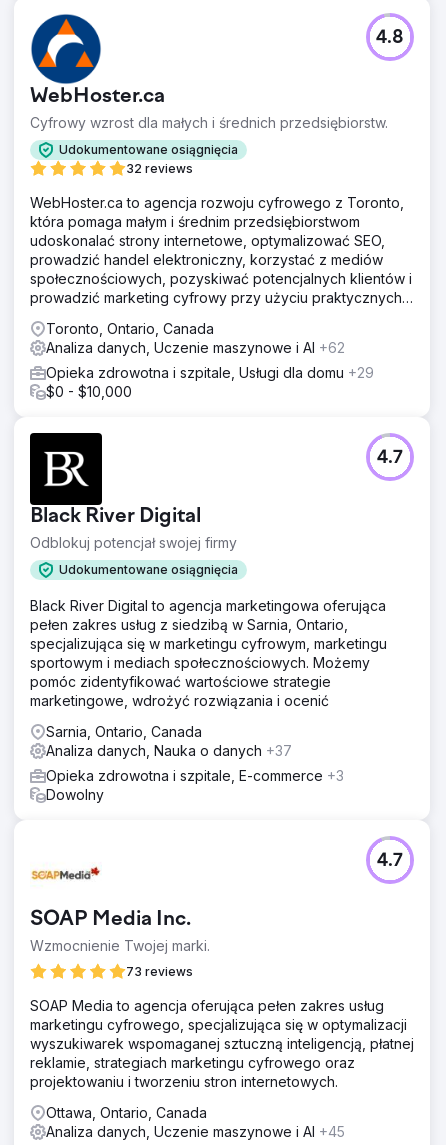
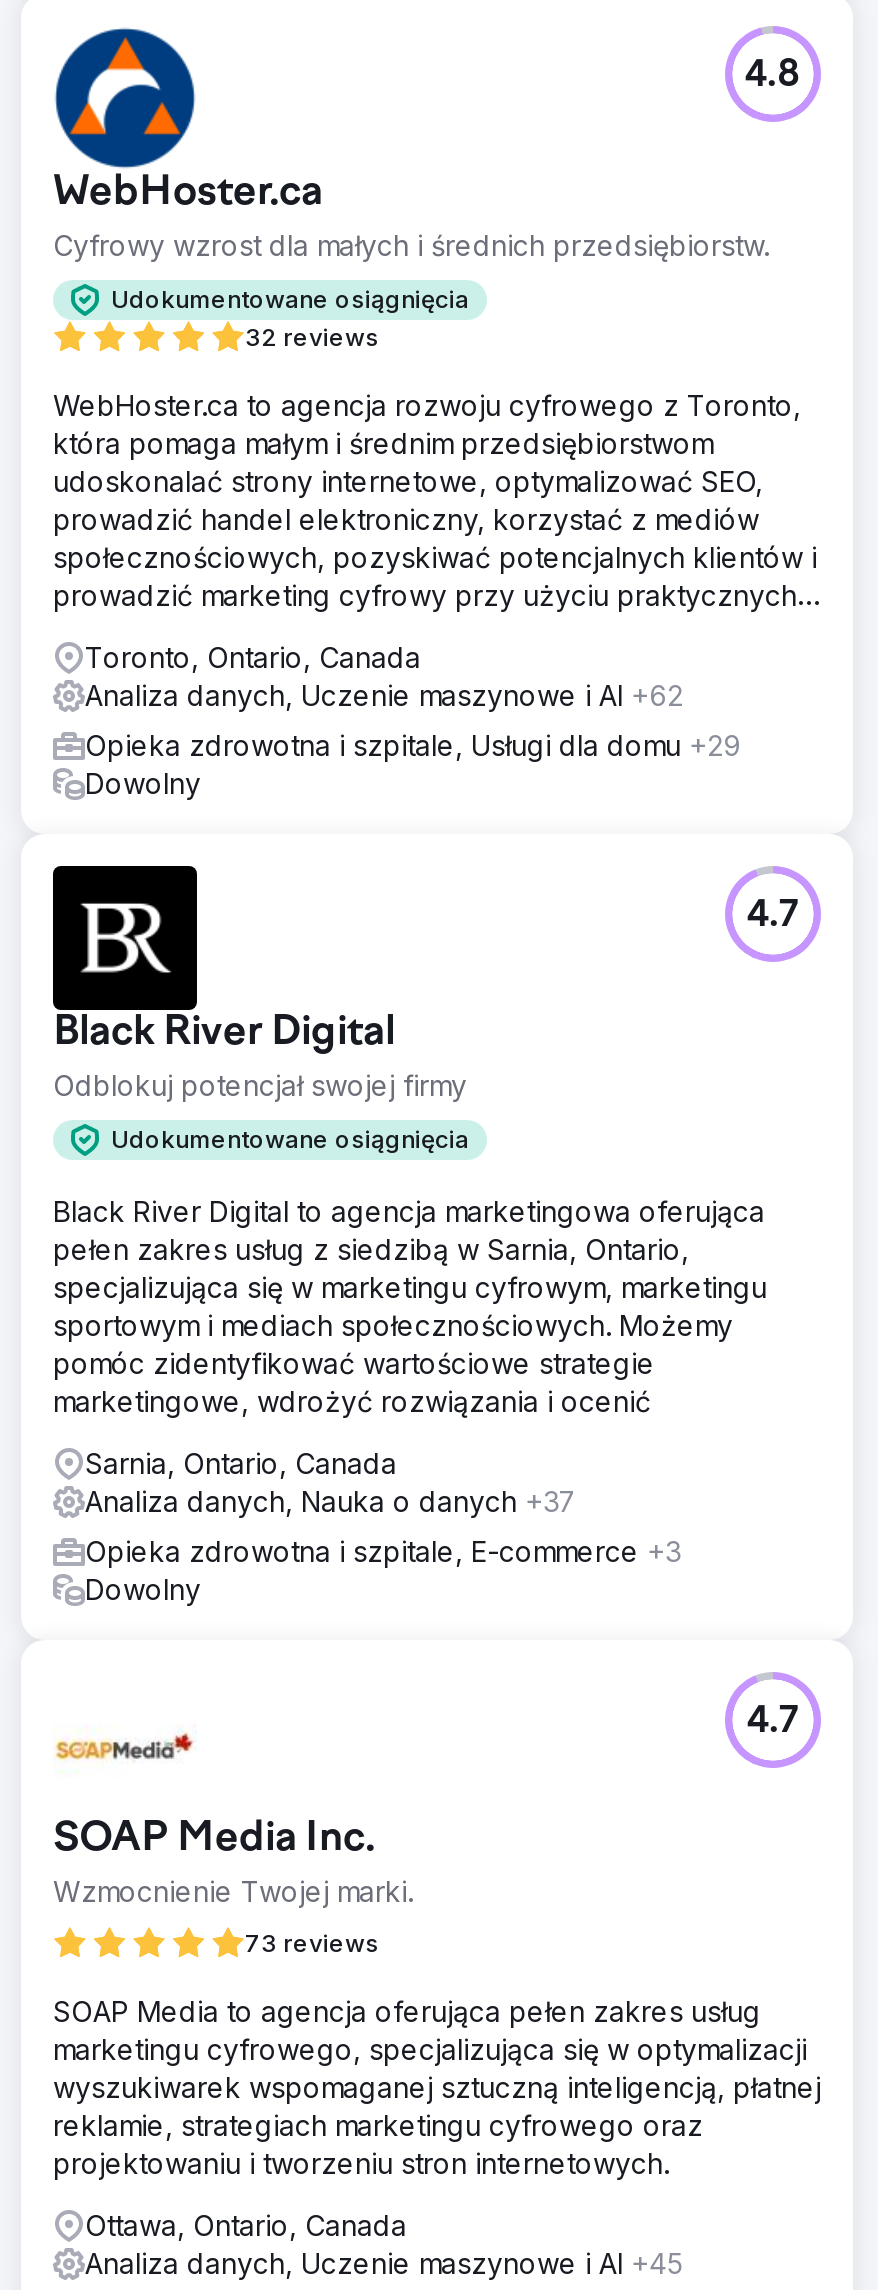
- $0 - $10,000
+ Dowolny
